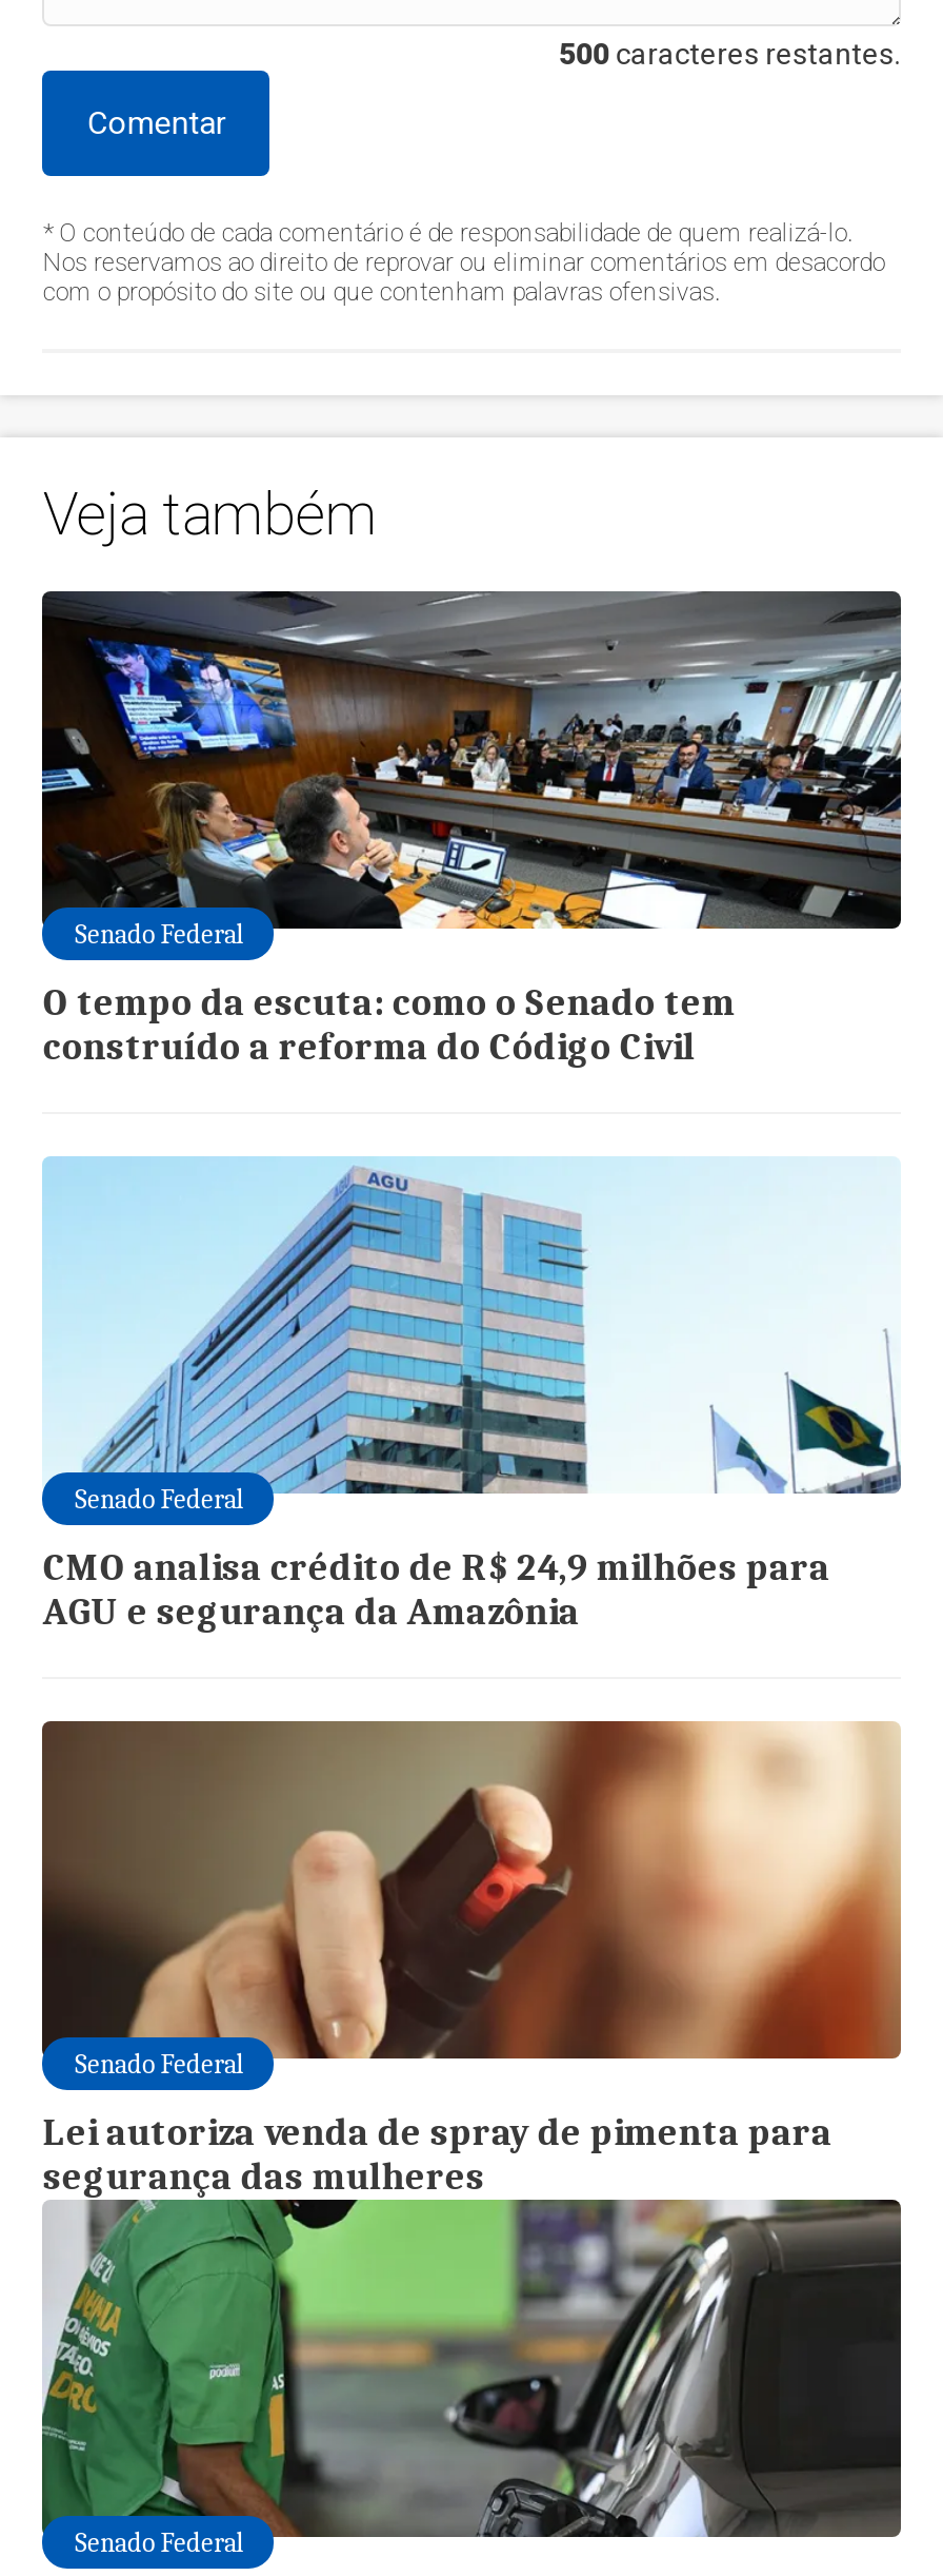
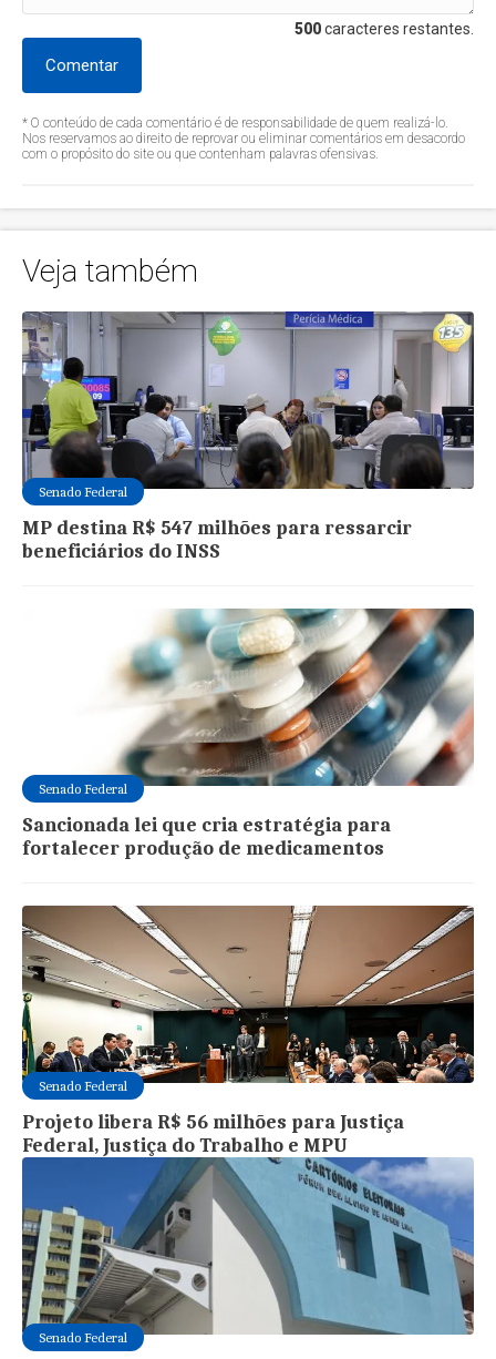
- [image]
- O tempo da escuta: como o Senado tem
- construído a reforma do Código Civil
+ [image]
+ MP destina R$ 547 milhões para ressarcir
+ beneficiários do INSS

- [image]
- CMO analisa crédito de R$ 24,9 milhões para
- AGU e segurança da Amazônia
+ [image]
+ Sancionada lei que cria estratégia para
+ fortalecer produção de medicamentos

- [image]
- Lei autoriza venda de spray de pimenta para
- segurança das mulheres
+ [image]
+ Projeto libera R$ 56 milhões para Justiça
+ Federal, Justiça do Trabalho e MPU

- [image]
+ [image]
